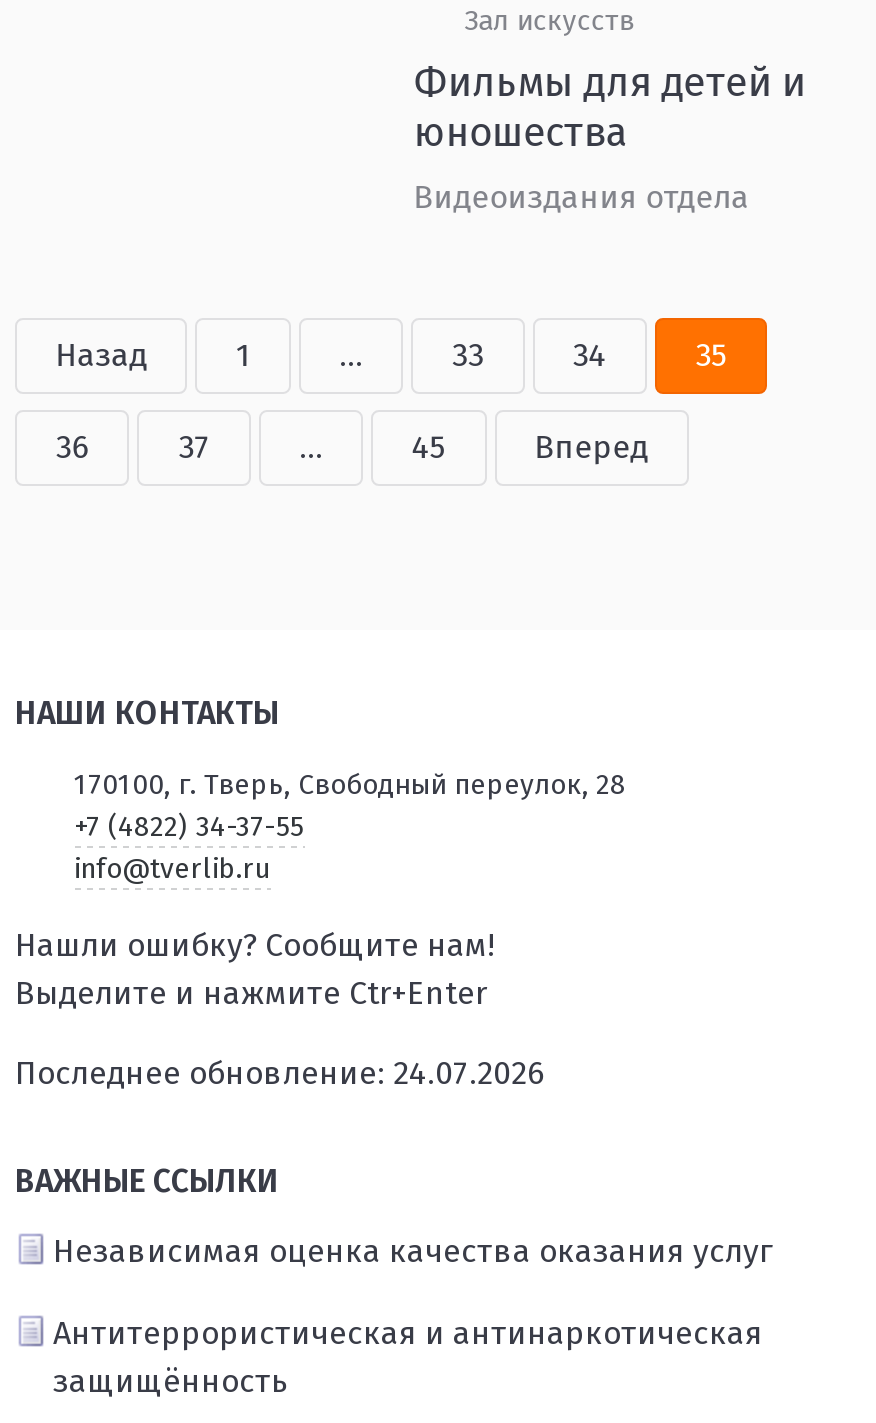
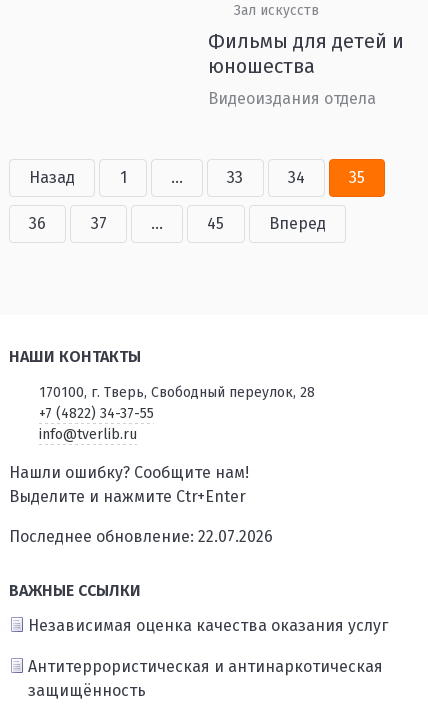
- Последнее обновление: 24.07.2026
+ Последнее обновление: 22.07.2026
